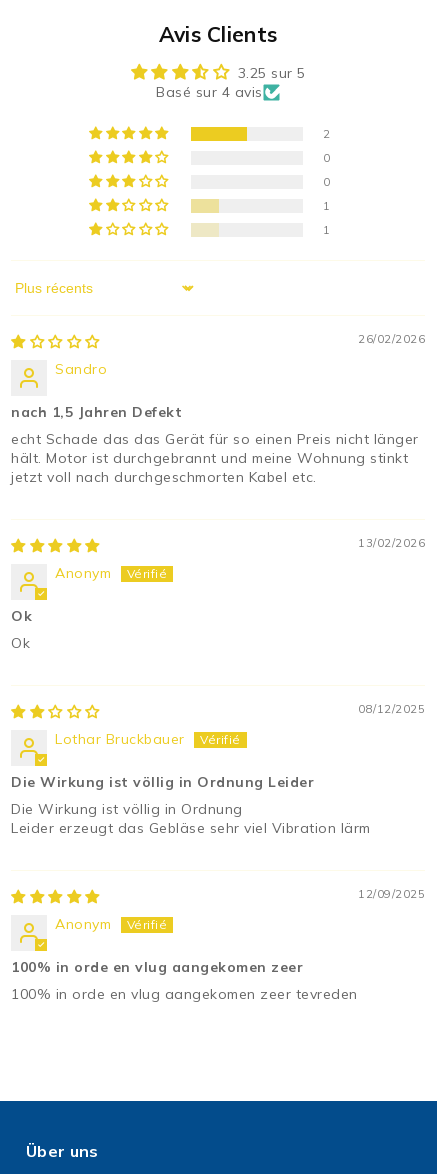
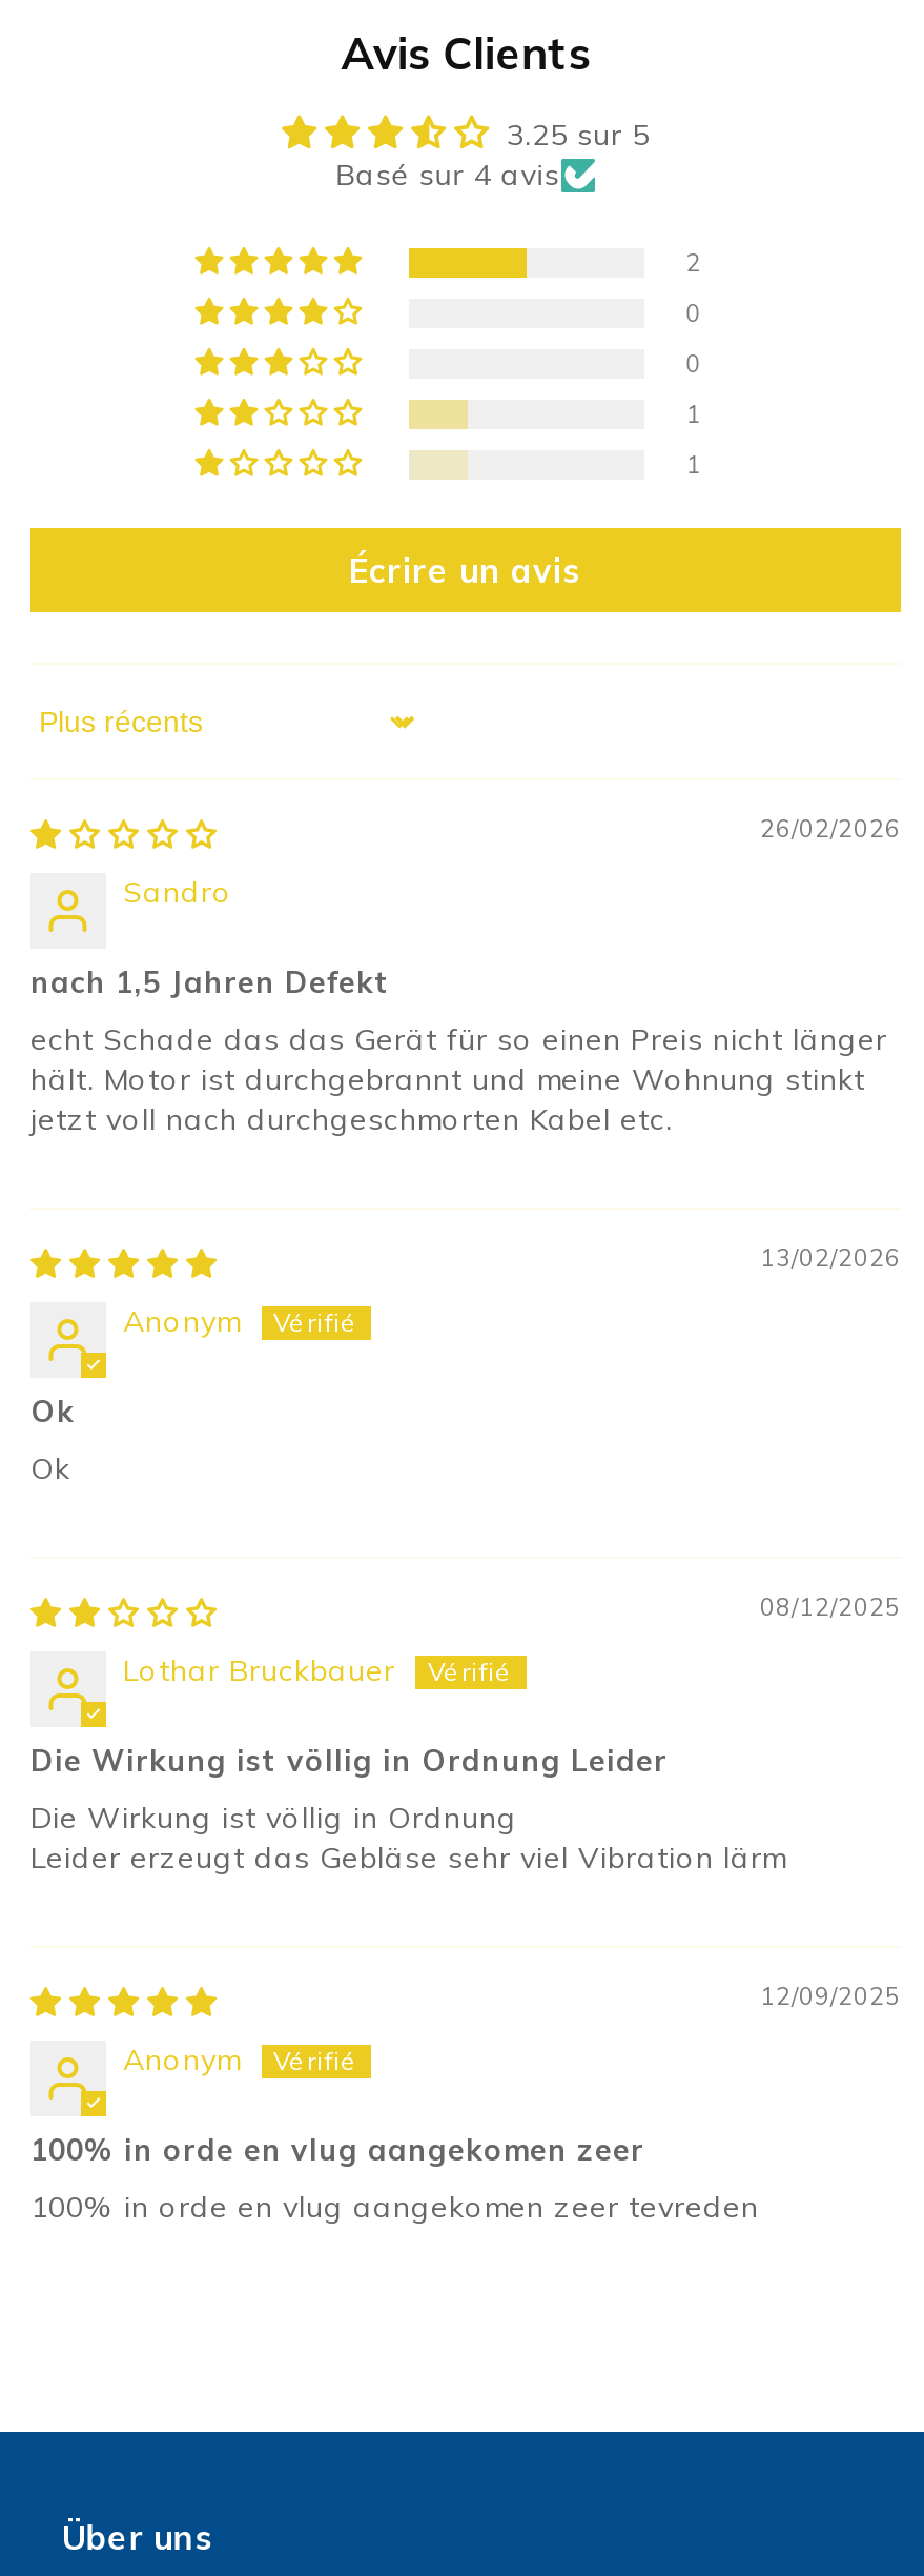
+ Écrire un avis
